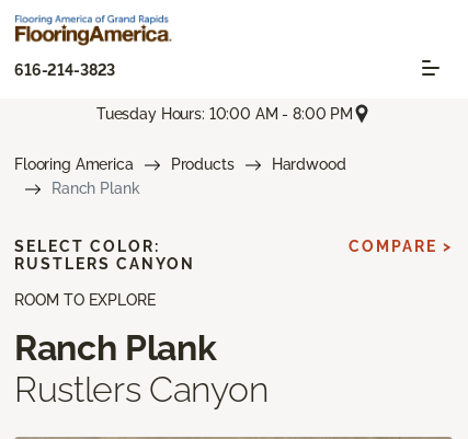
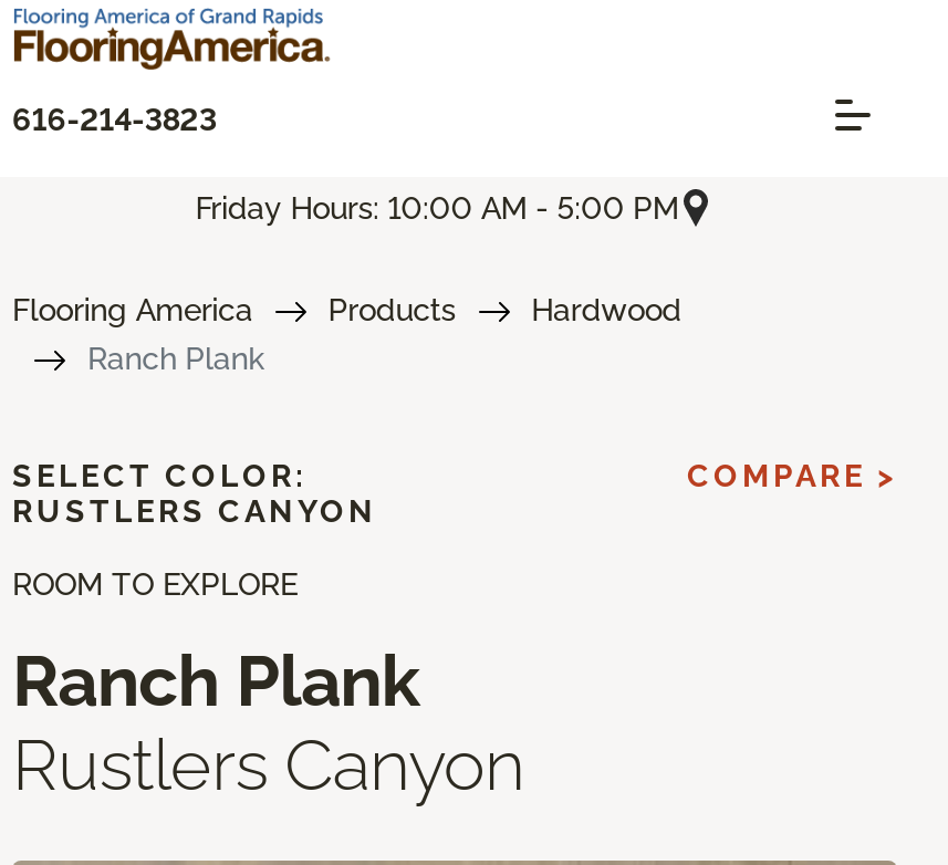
- Tuesday Hours: 10:00 AM - 8:00 PM
+ Friday Hours: 10:00 AM - 5:00 PM
